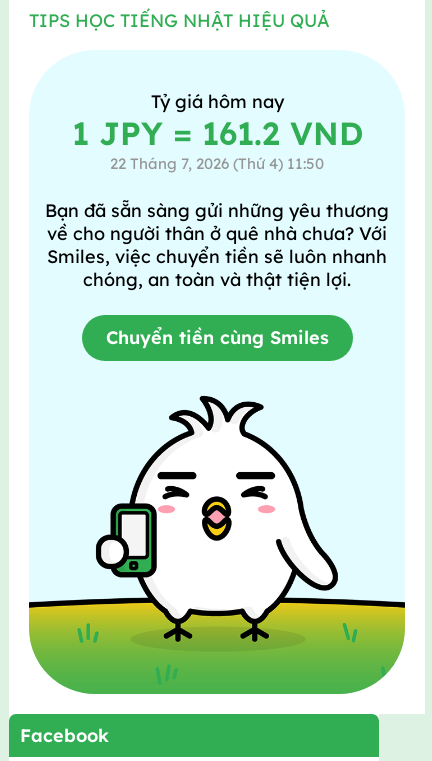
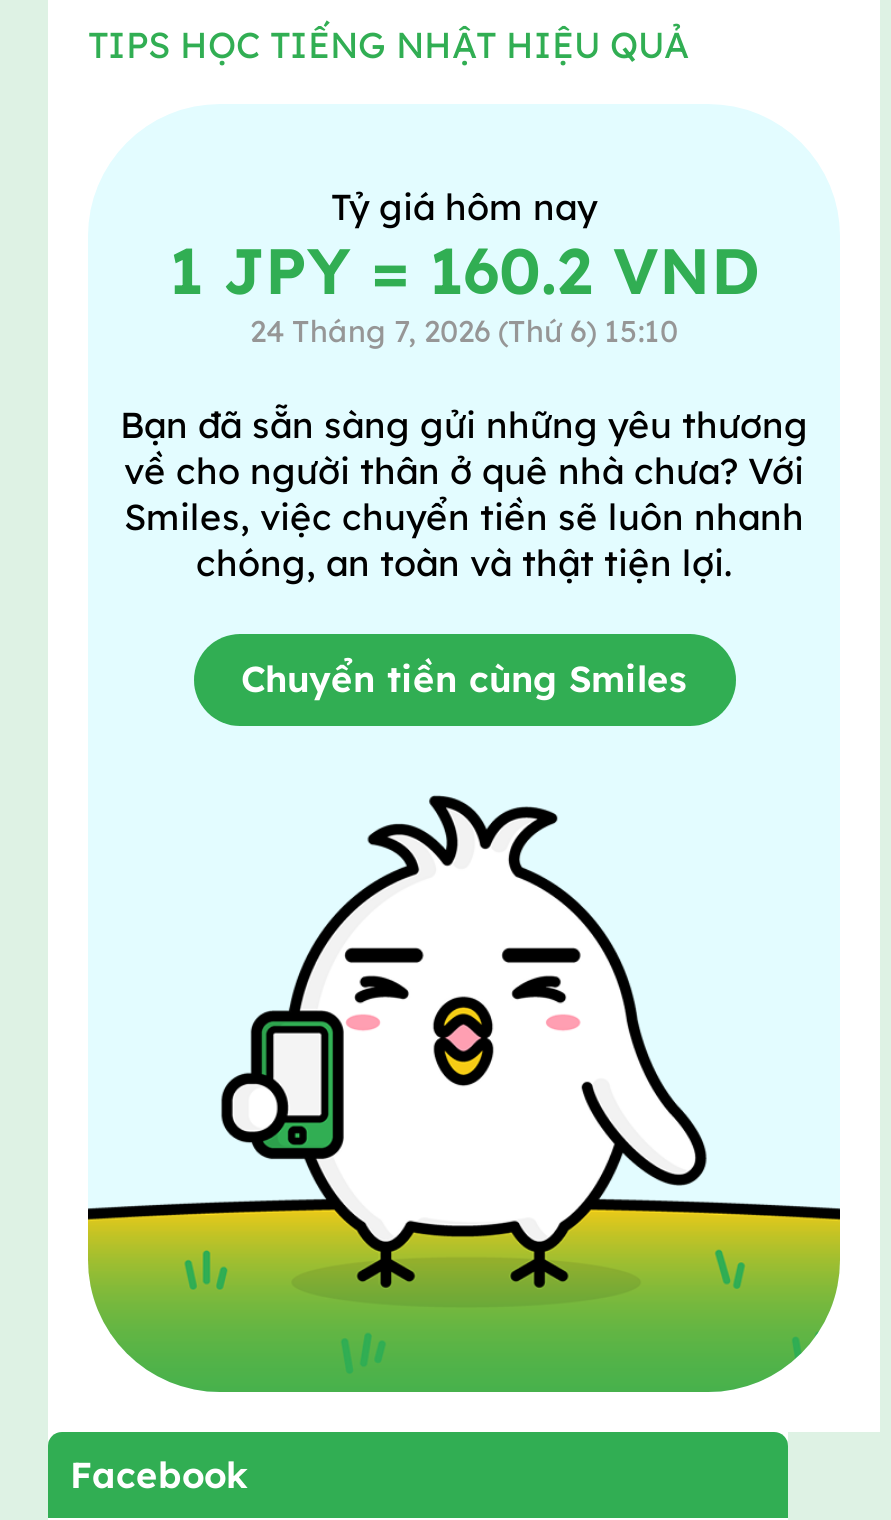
- 1 JPY = 161.2 VND
+ 1 JPY = 160.2 VND

- 22 Tháng 7, 2026 (Thứ 4) 11:50
+ 24 Tháng 7, 2026 (Thứ 6) 15:10
